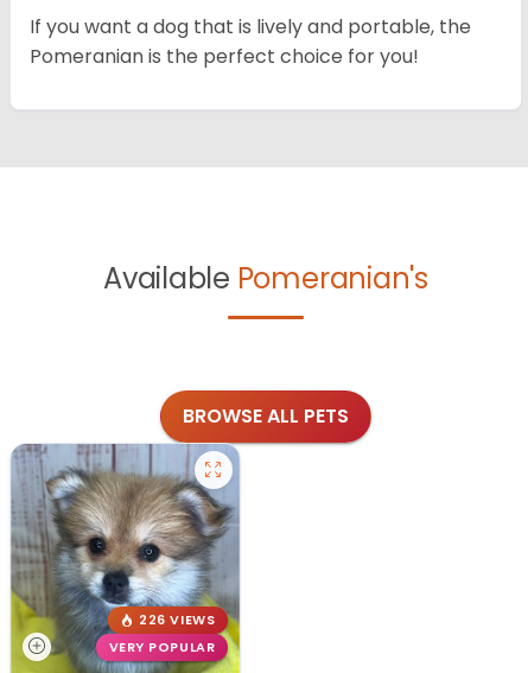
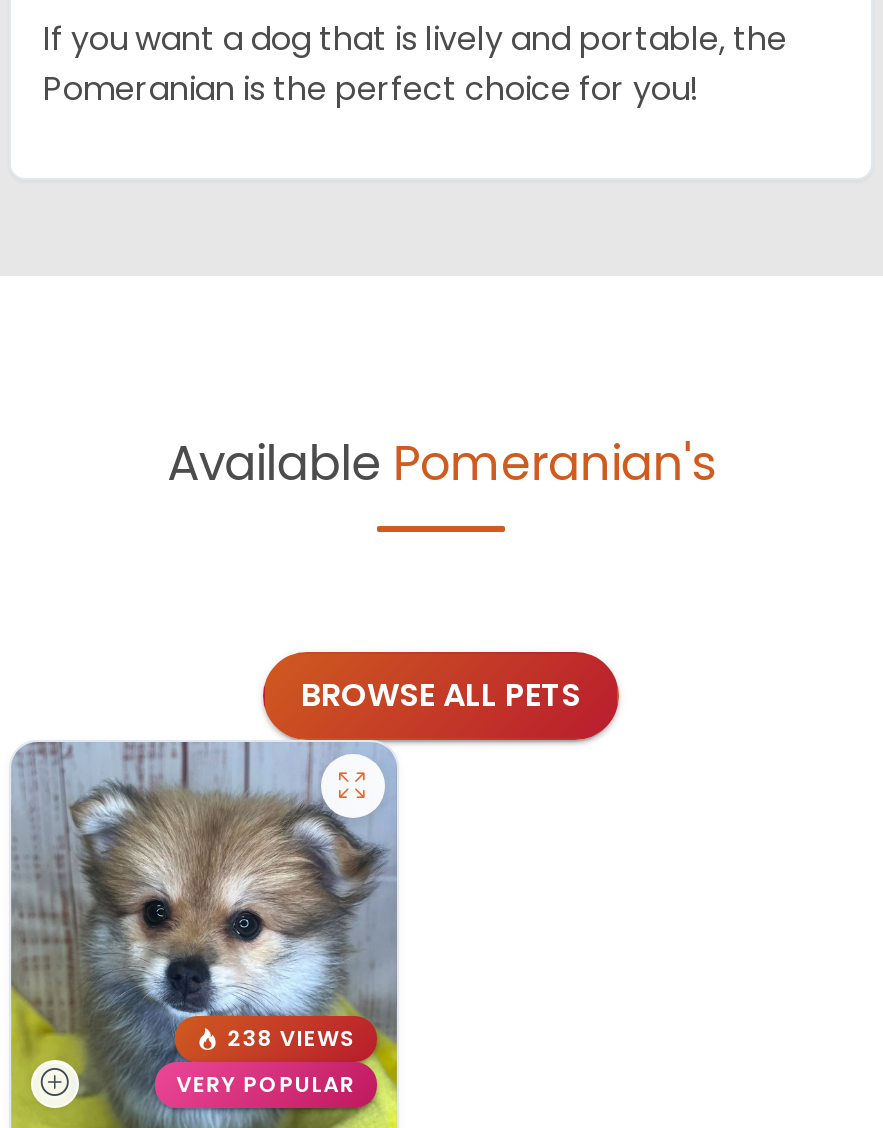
- 226 VIEWS
+ 238 VIEWS
